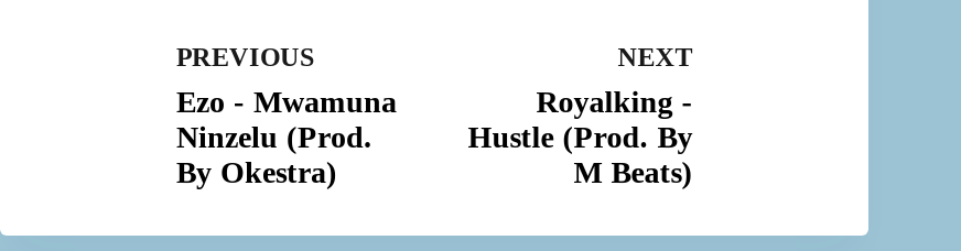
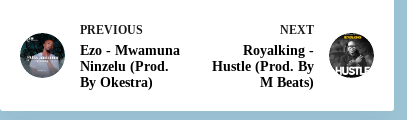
+ [image]

+ [image]
